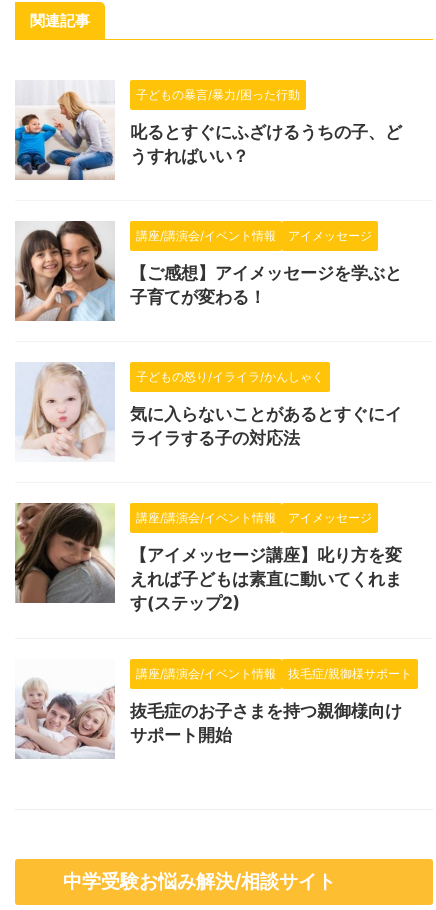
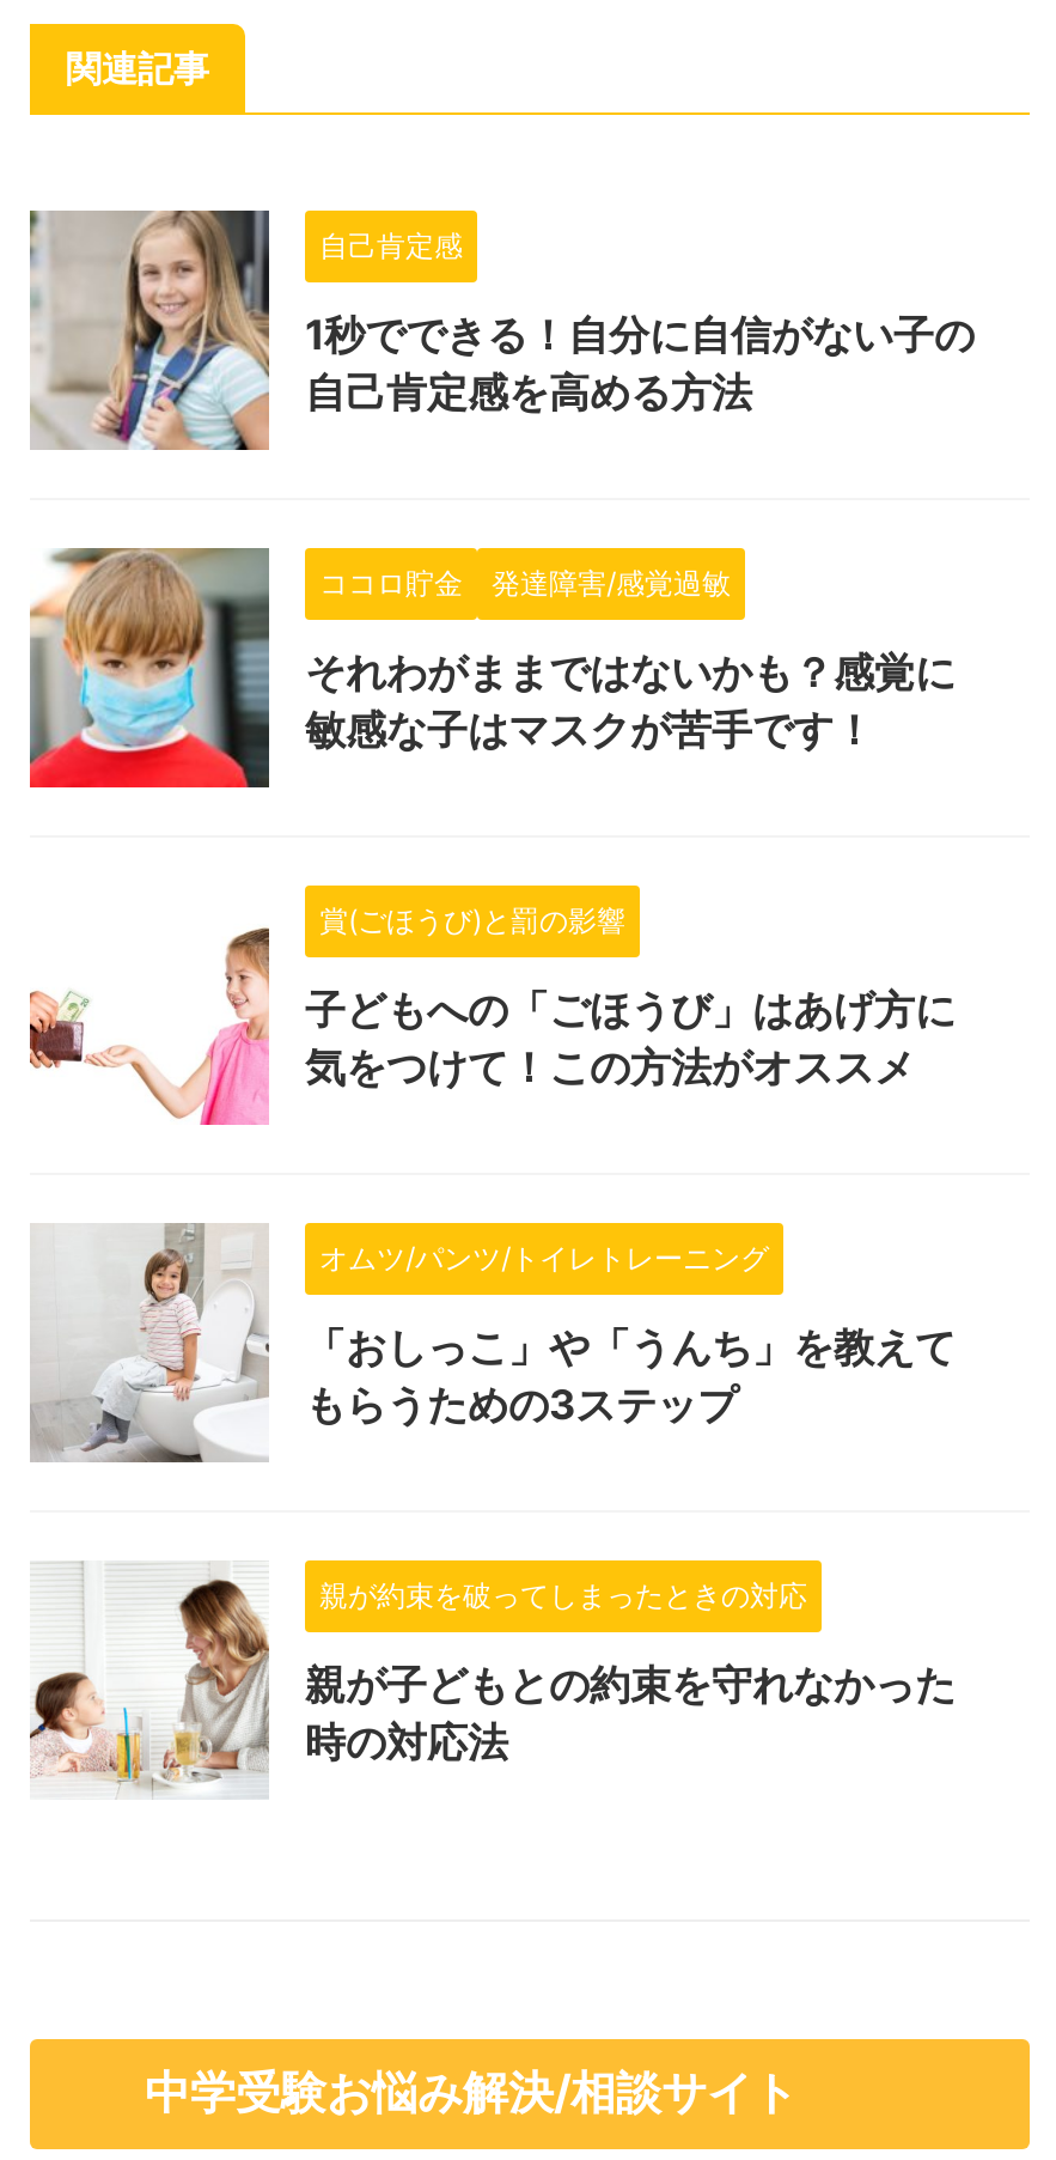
- [image]
- 叱るとすぐにふざけるうちの子、ど
- うすればいい？
+ [image]
+ 1秒でできる！自分に自信がない子の
+ 自己肯定感を高める方法

- 子どもの暴言/暴力/困った行動
+ 自己肯定感

- [image]
- 【ご感想】アイメッセージを学ぶと
- 子育てが変わる！
+ [image]
+ それわがままではないかも？感覚に
+ 敏感な子はマスクが苦手です！

- 講座/講演会/イベント情報
- アイメッセージ
+ ココロ貯金
+ 発達障害/感覚過敏

- [image]
- 気に入らないことがあるとすぐにイ
- ライラする子の対応法
+ [image]
+ 子どもへの「ごほうび」はあげ方に
+ 気をつけて！この方法がオススメ

- 子どもの怒り/イライラ/かんしゃく
+ 賞(ごほうび)と罰の影響

- [image]
- 【アイメッセージ講座】叱り方を変
- えれば子どもは素直に動いてくれま
- す(ステップ2)
+ [image]
+ 「おしっこ」や「うんち」を教えて
+ もらうための3ステップ

- 講座/講演会/イベント情報
- アイメッセージ
+ オムツ/パンツ/トイレトレーニング

- [image]
- 抜毛症のお子さまを持つ親御様向け
- サポート開始
+ [image]
+ 親が子どもとの約束を守れなかった
+ 時の対応法

- 講座/講演会/イベント情報
- 抜毛症/親御様サポート
+ 親が約束を破ってしまったときの対応
